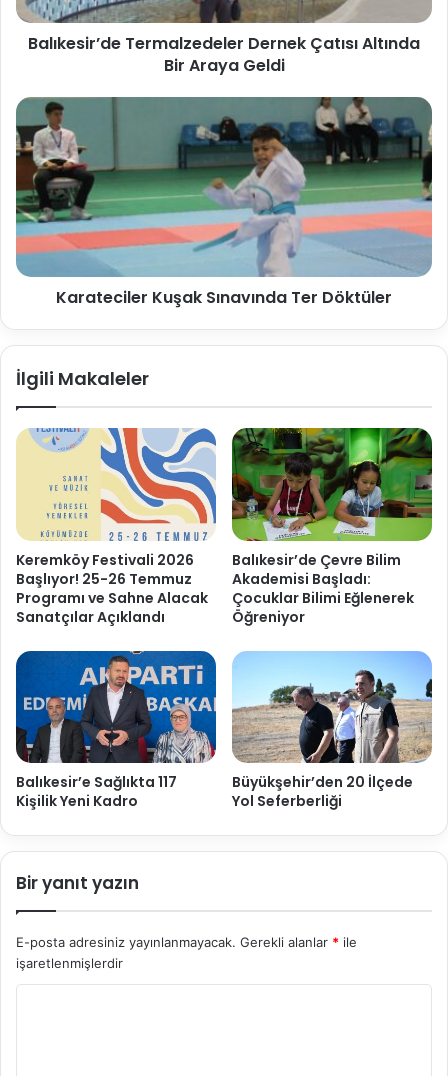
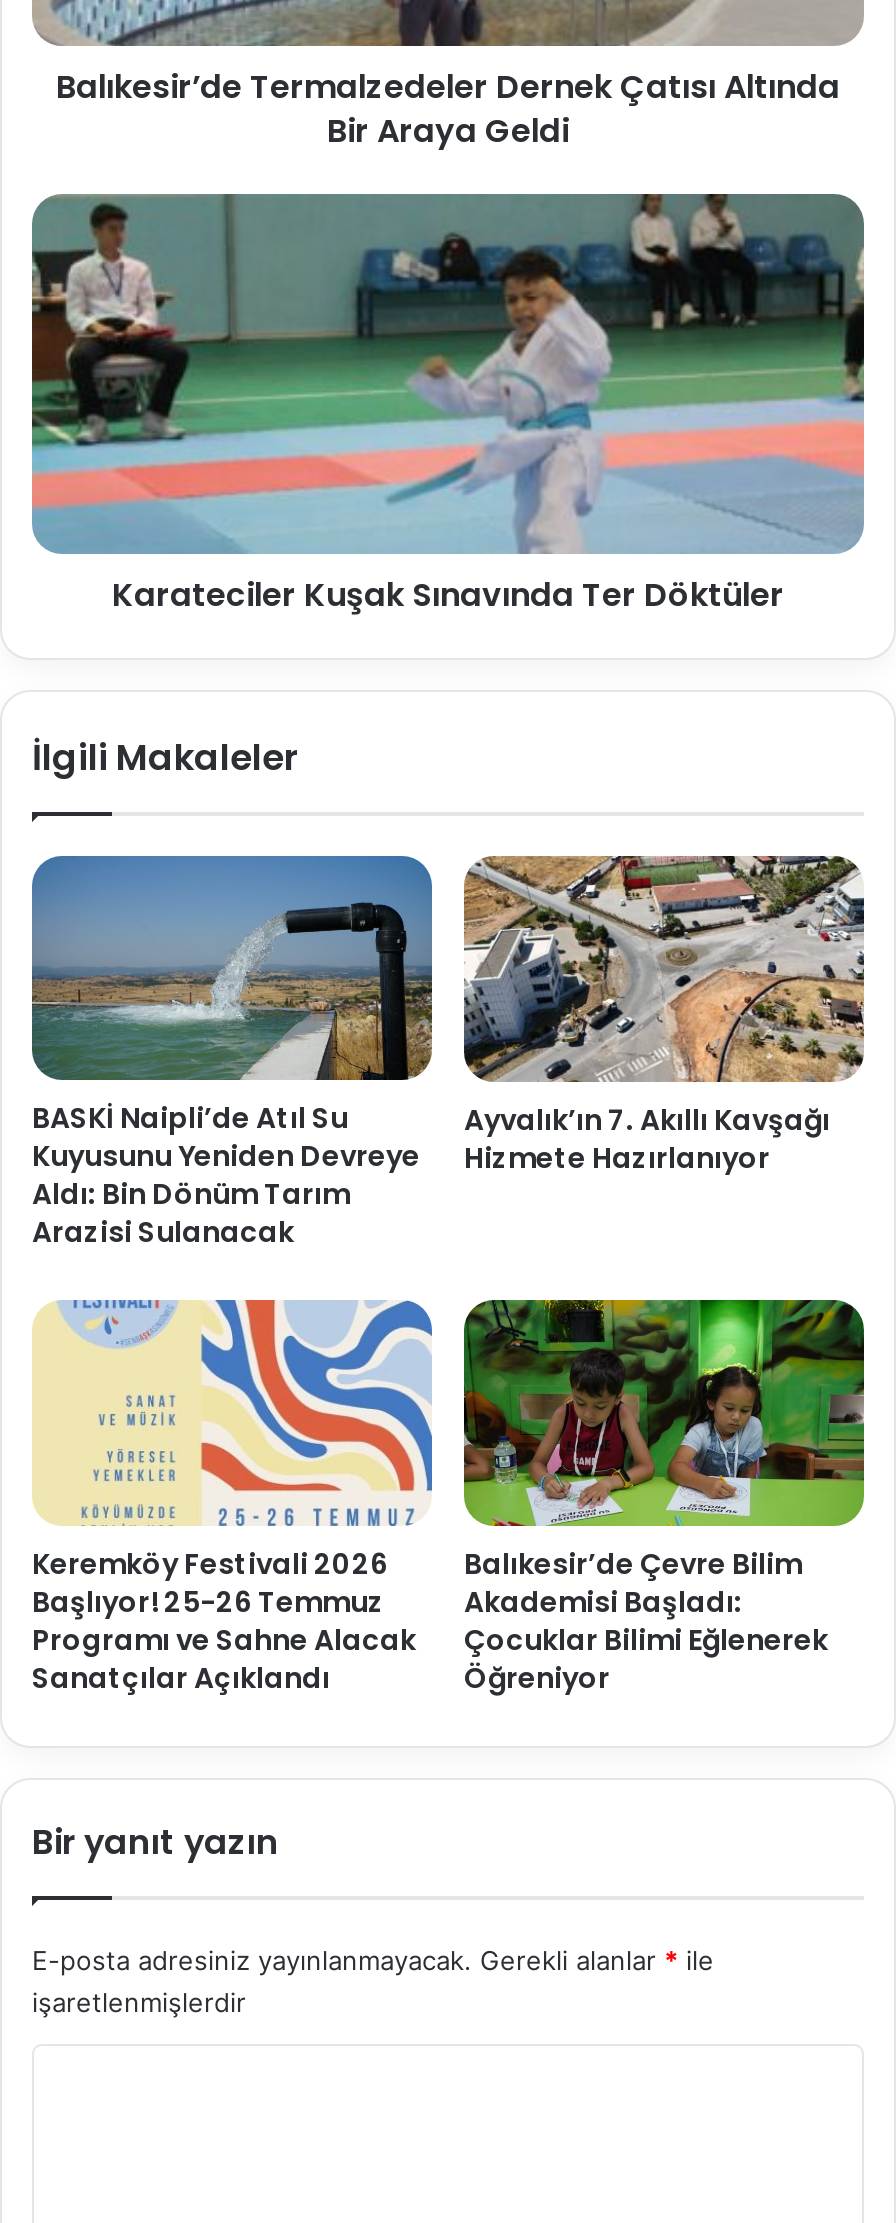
+ [image]
+ BASKİ Naipli’de Atıl Su
+ Kuyusunu Yeniden Devreye
+ Aldı: Bin Dönüm Tarım
+ Arazisi Sulanacak

+ [image]
+ Ayvalık’ın 7. Akıllı Kavşağı
+ Hizmete Hazırlanıyor

moved down: [image] | Keremköy Festivali 2026 | Başlıyor! 25-26 Temmuz | ... | Çocuklar Bilimi Eğlenerek | Öğreniyor

- [image]
- Balıkesir’e Sağlıkta 117
- Kişilik Yeni Kadro

- [image]
- Büyükşehir’den 20 İlçede
- Yol Seferberliği
